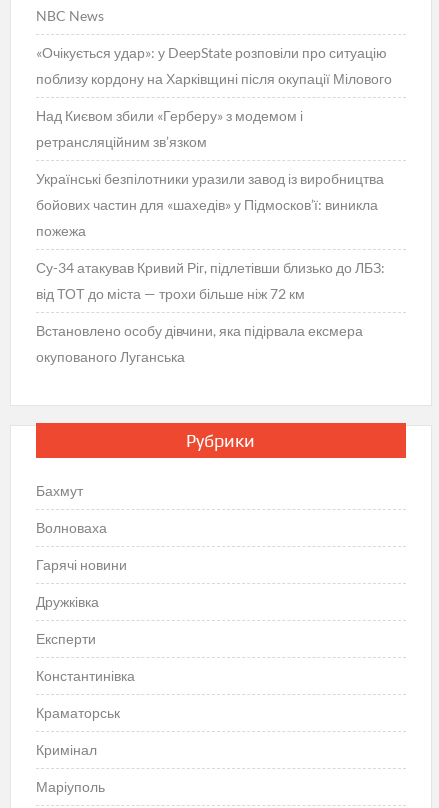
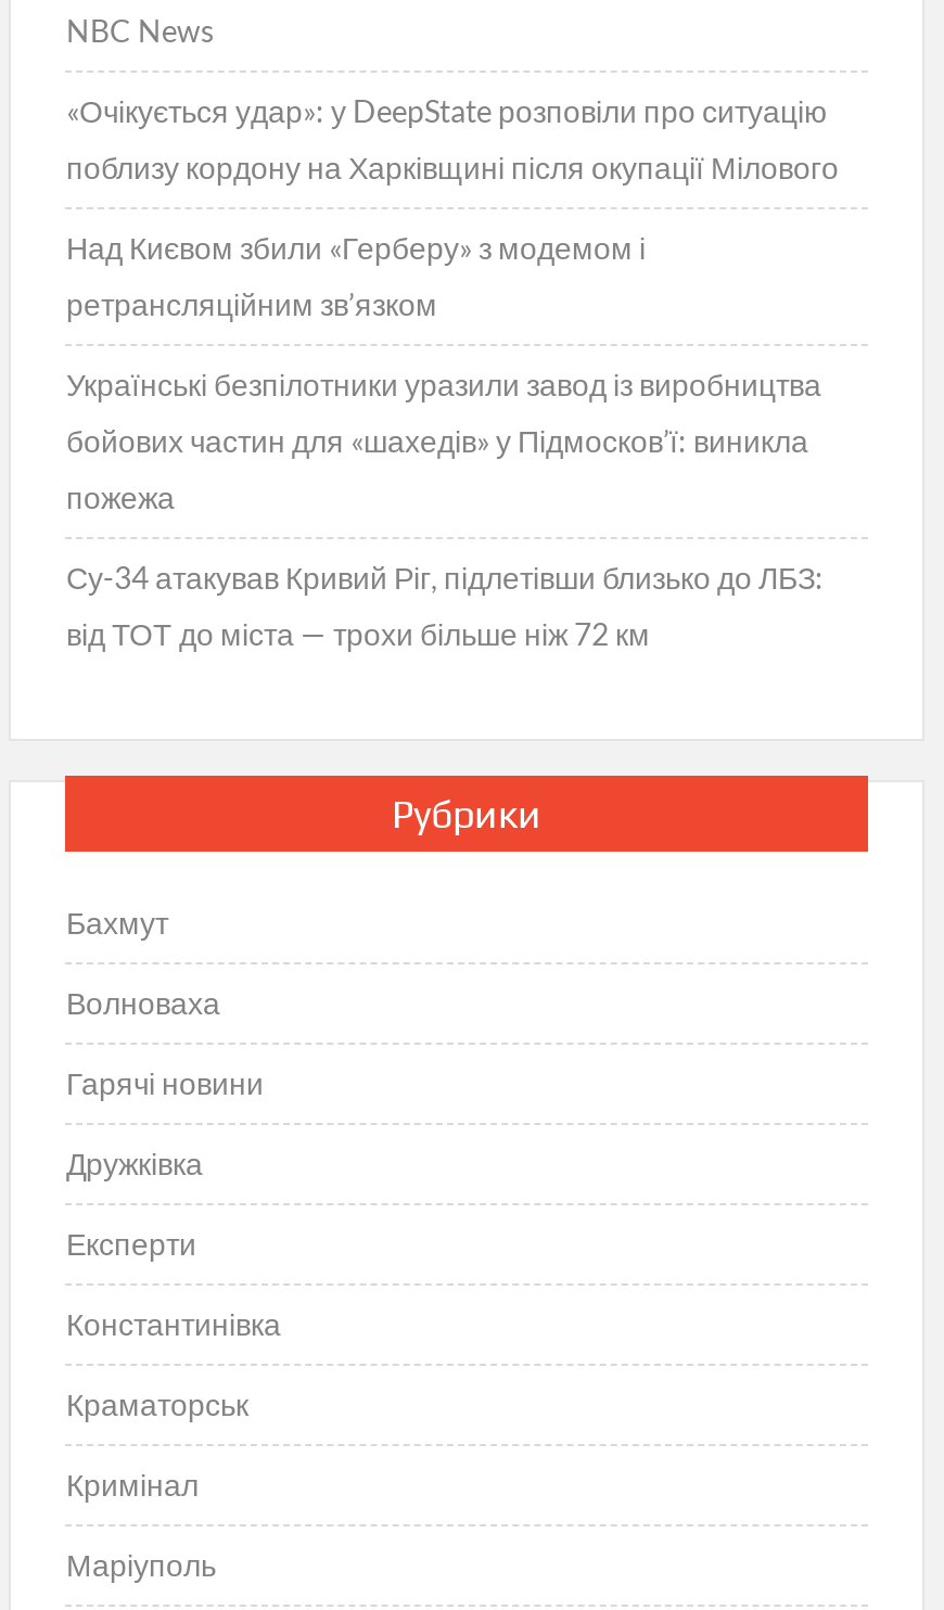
- Встановлено особу дівчини, яка підірвала ексмера
- окупованого Луганська
